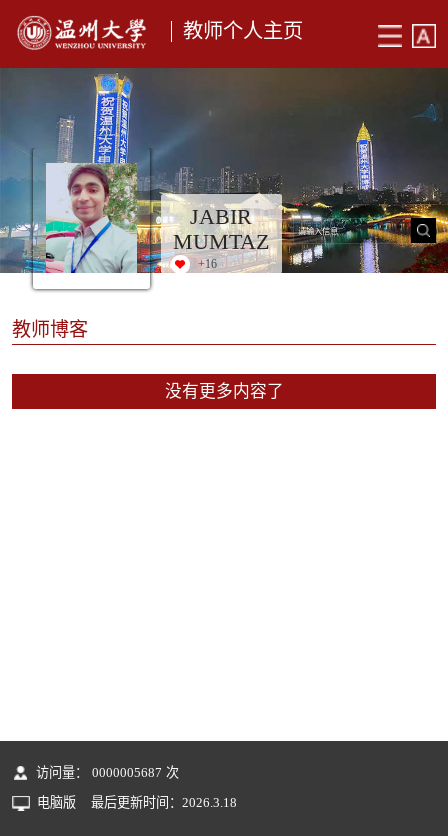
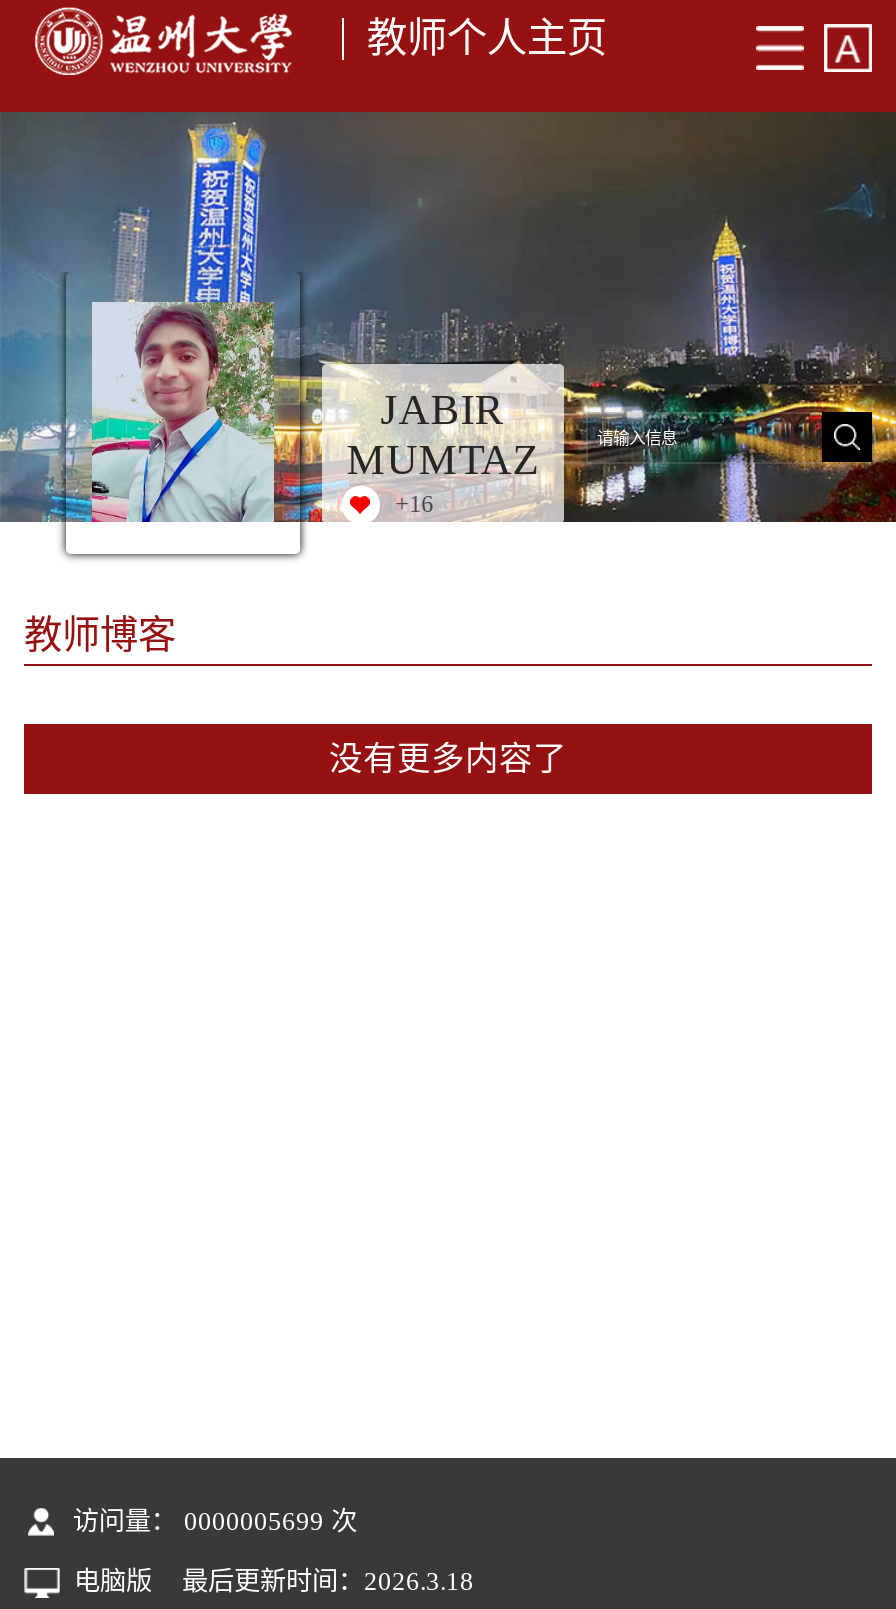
- 访问量： 0000005687 次
+ 访问量： 0000005699 次
